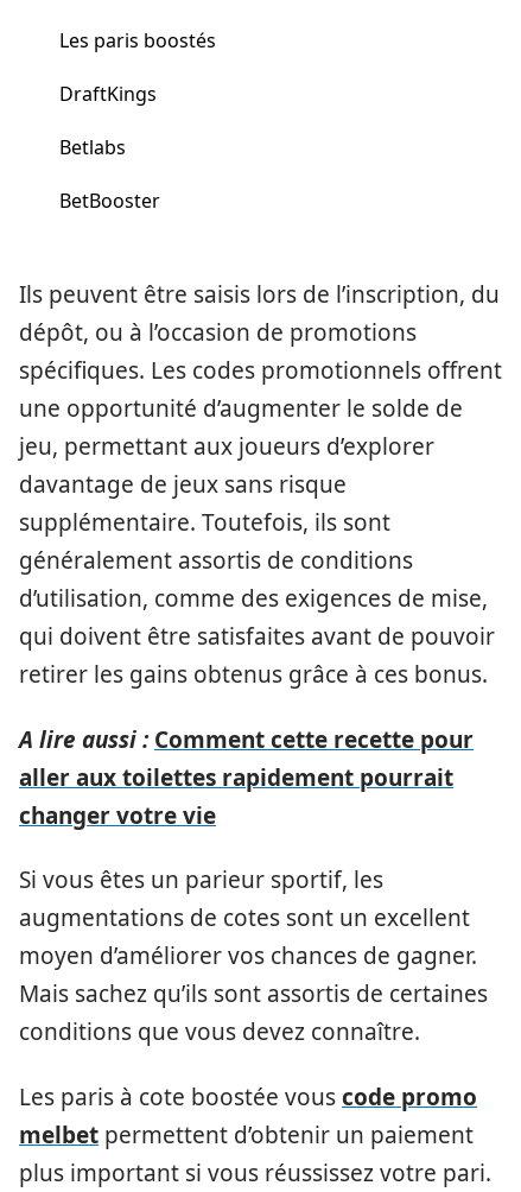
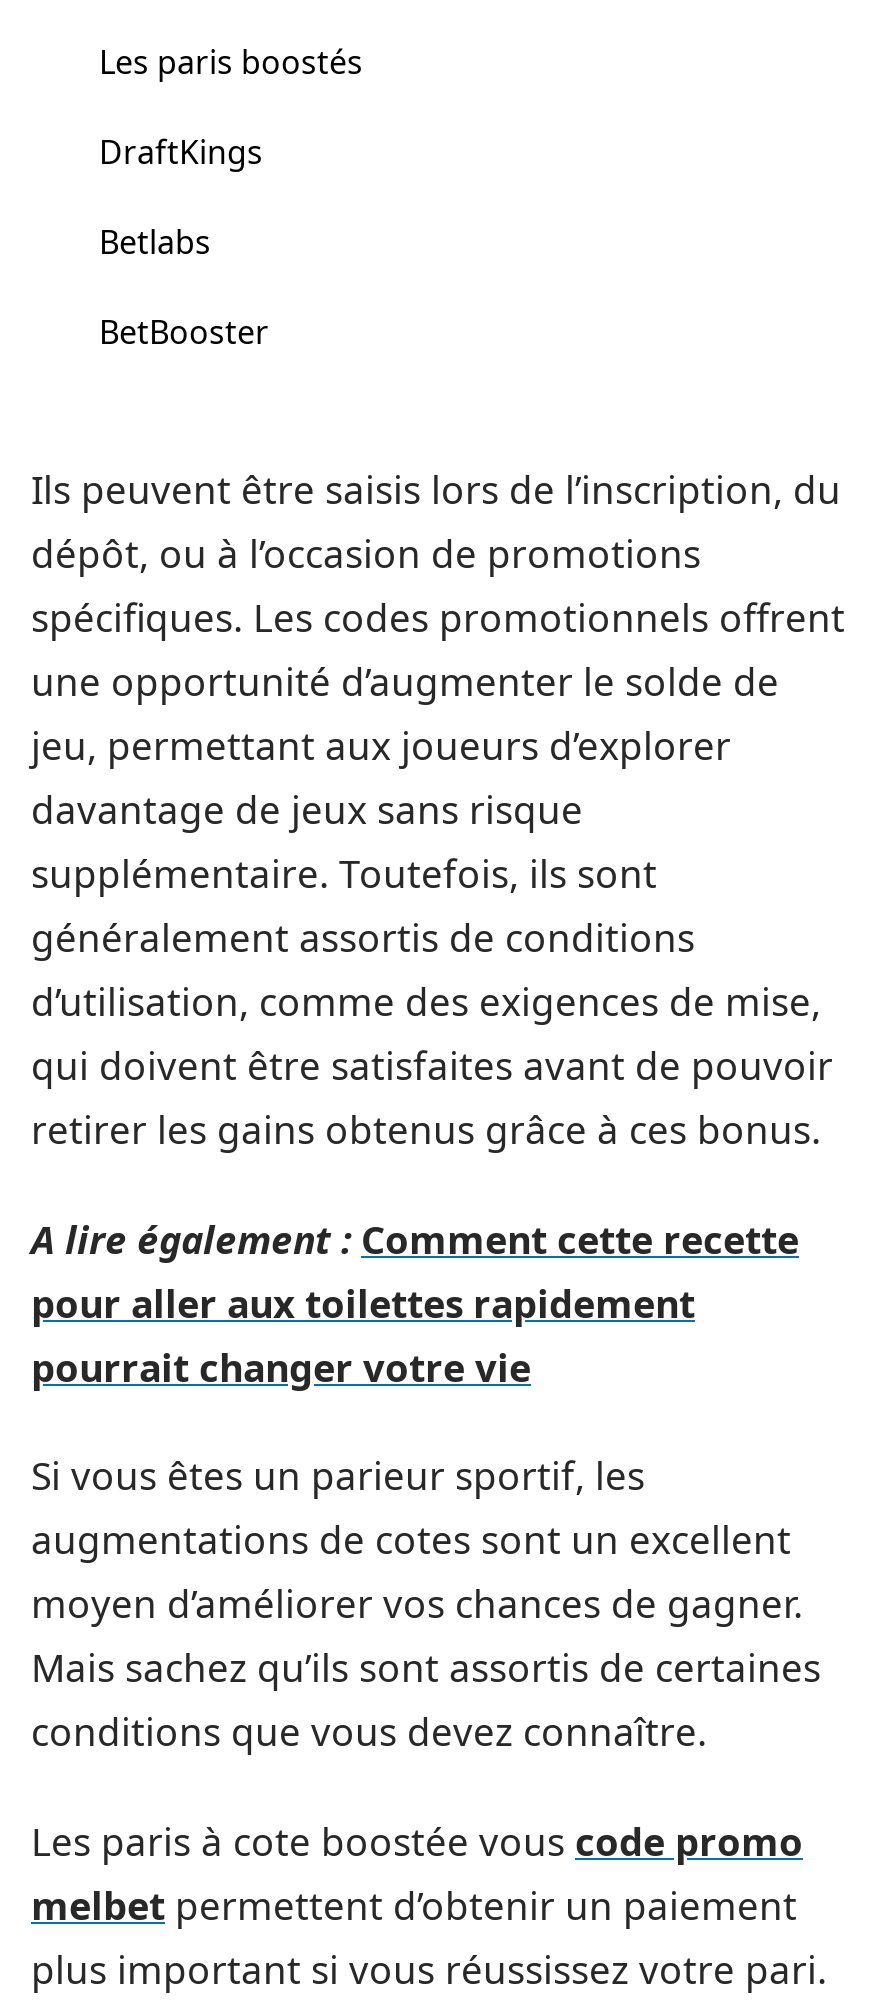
- A lire aussi : Comment cette recette pour
- aller aux toilettes rapidement pourrait
- changer votre vie
+ A lire également : Comment cette recette
+ pour aller aux toilettes rapidement
+ pourrait changer votre vie
